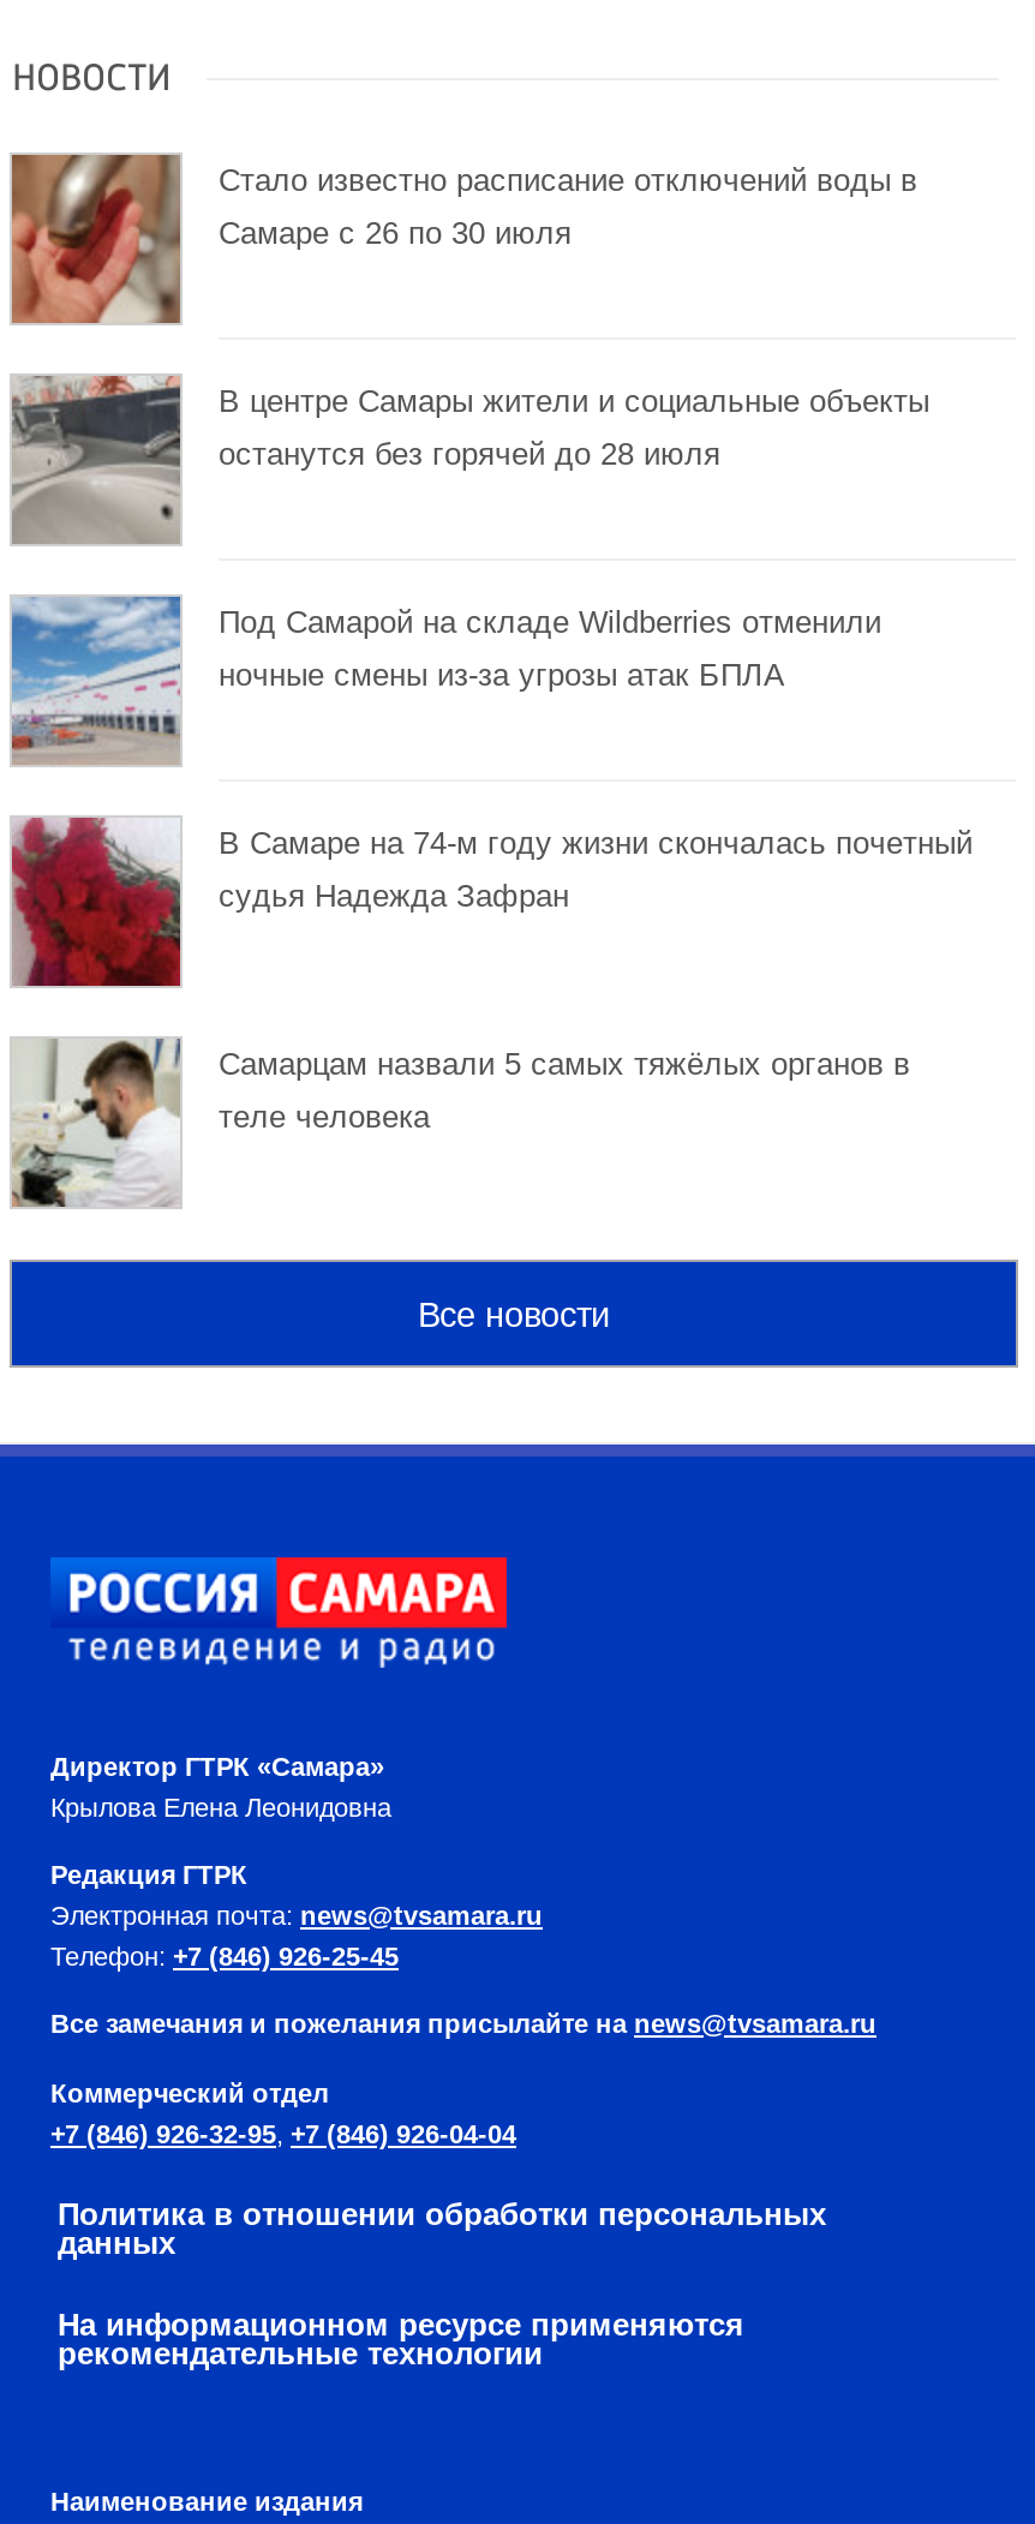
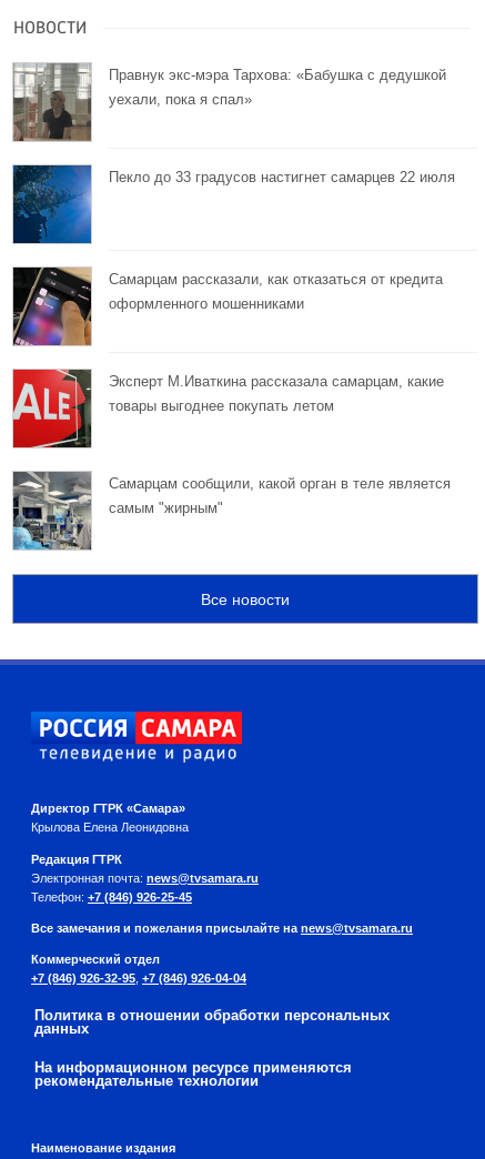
- [image]
- Стало известно расписание отключений воды в
- Самаре с 26 по 30 июля
+ [image]
+ Правнук экс-мэра Тархова: «Бабушка с дедушкой
+ уехали, пока я спал»

- [image]
- В центре Самары жители и социальные объекты
- останутся без горячей до 28 июля
+ [image]
+ Пекло до 33 градусов настигнет самарцев 22 июля

- [image]
- Под Самарой на складе Wildberries отменили
- ночные смены из-за угрозы атак БПЛА
+ [image]
+ Самарцам рассказали, как отказаться от кредита
+ оформленного мошенниками

- [image]
- В Самаре на 74-м году жизни скончалась почетный
- судья Надежда Зафран
+ [image]
+ Эксперт М.Иваткина рассказала самарцам, какие
+ товары выгоднее покупать летом

- [image]
- Самарцам назвали 5 самых тяжёлых органов в
- теле человека
+ [image]
+ Самарцам сообщили, какой орган в теле является
+ самым "жирным"
